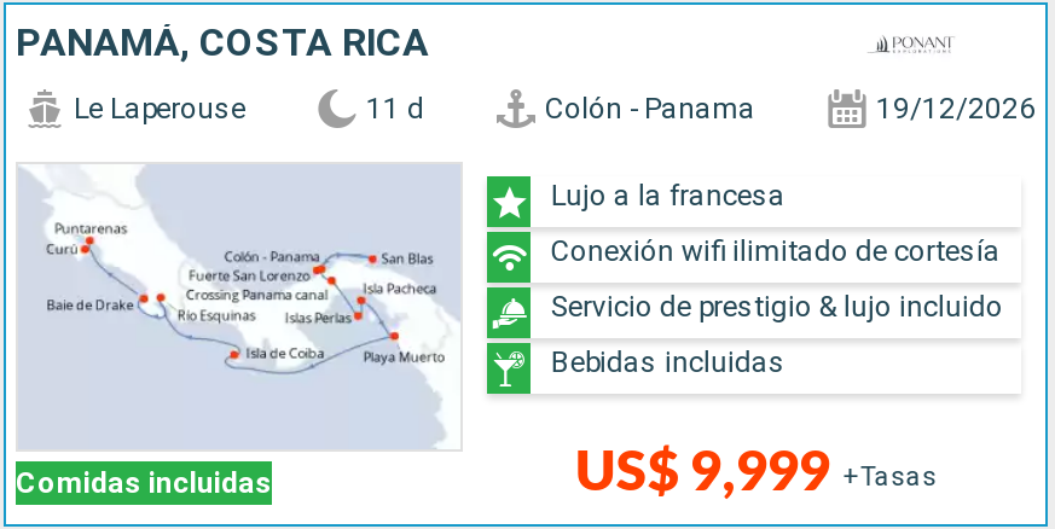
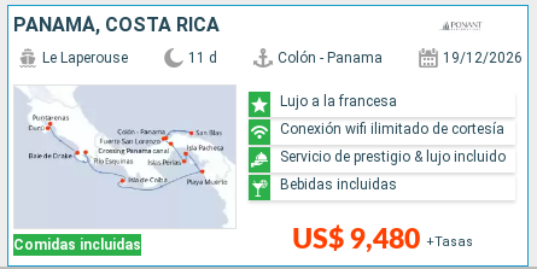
- US$ 9,999 +Tasas
+ US$ 9,480 +Tasas
